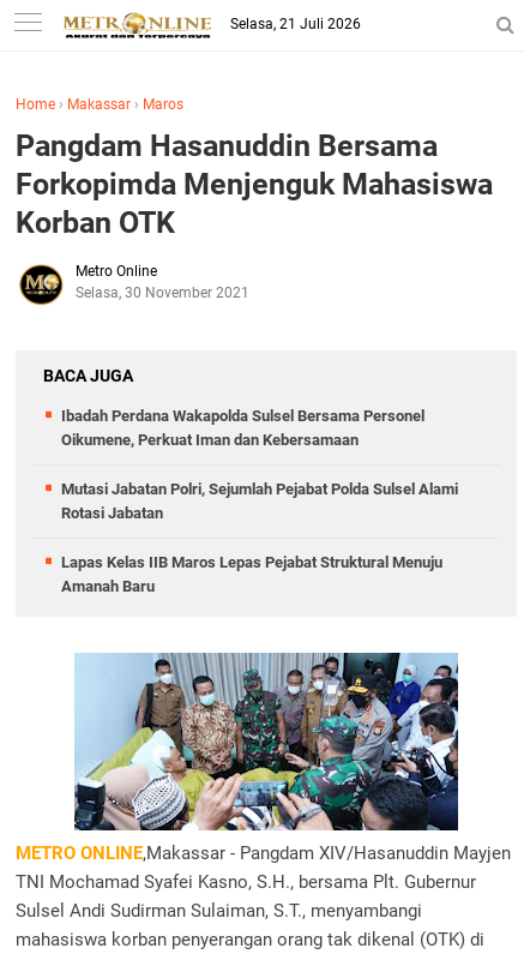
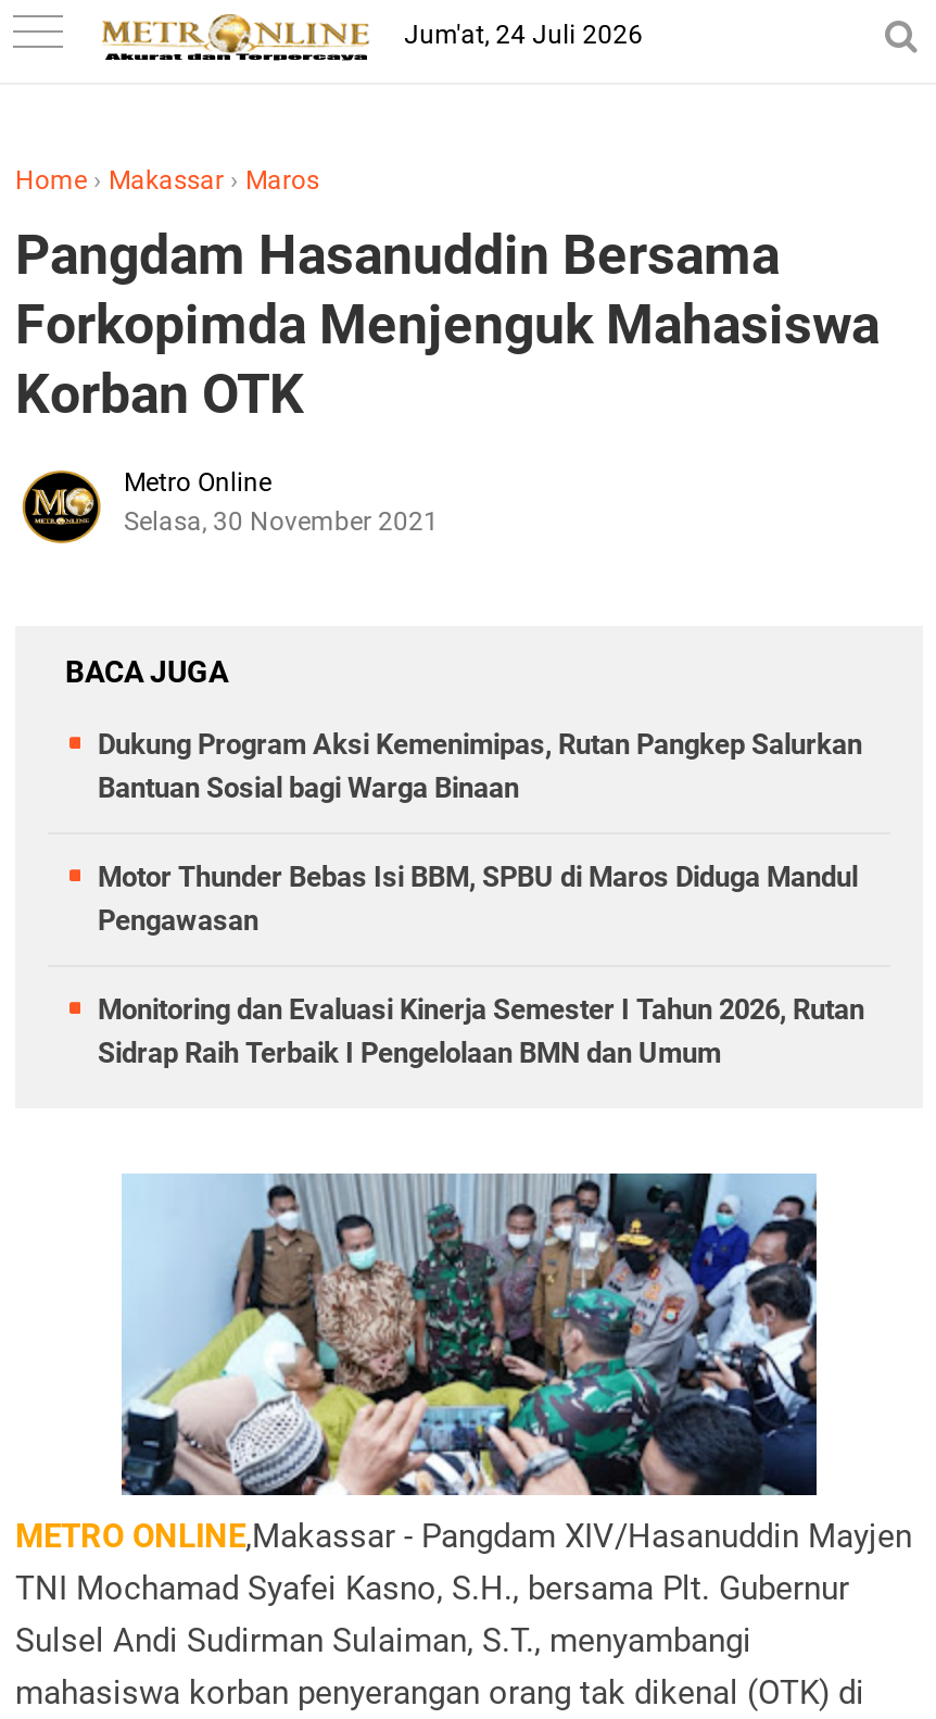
- Selasa, 21 Juli 2026
+ Jum'at, 24 Juli 2026

- Ibadah Perdana Wakapolda Sulsel Bersama Personel
- Oikumene, Perkuat Iman dan Kebersamaan
+ Dukung Program Aksi Kemenimipas, Rutan Pangkep Salurkan
+ Bantuan Sosial bagi Warga Binaan

- Mutasi Jabatan Polri, Sejumlah Pejabat Polda Sulsel Alami
- Rotasi Jabatan
+ Motor Thunder Bebas Isi BBM, SPBU di Maros Diduga Mandul
+ Pengawasan

- Lapas Kelas IIB Maros Lepas Pejabat Struktural Menuju
- Amanah Baru
+ Monitoring dan Evaluasi Kinerja Semester I Tahun 2026, Rutan
+ Sidrap Raih Terbaik I Pengelolaan BMN dan Umum
